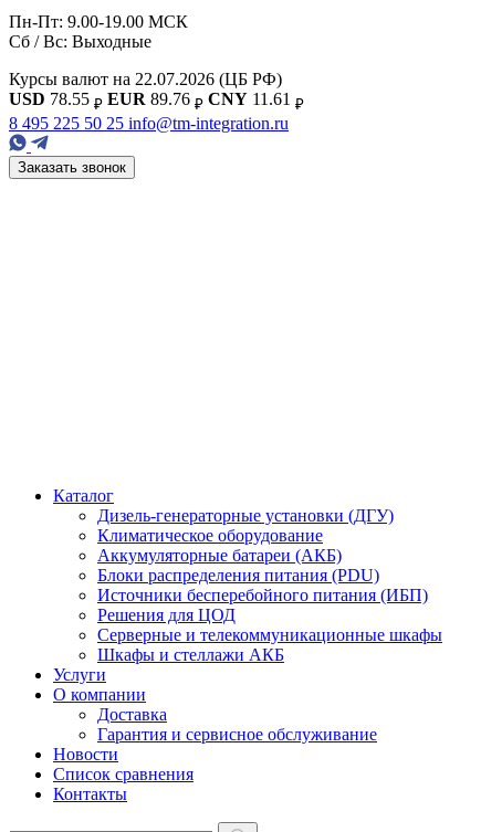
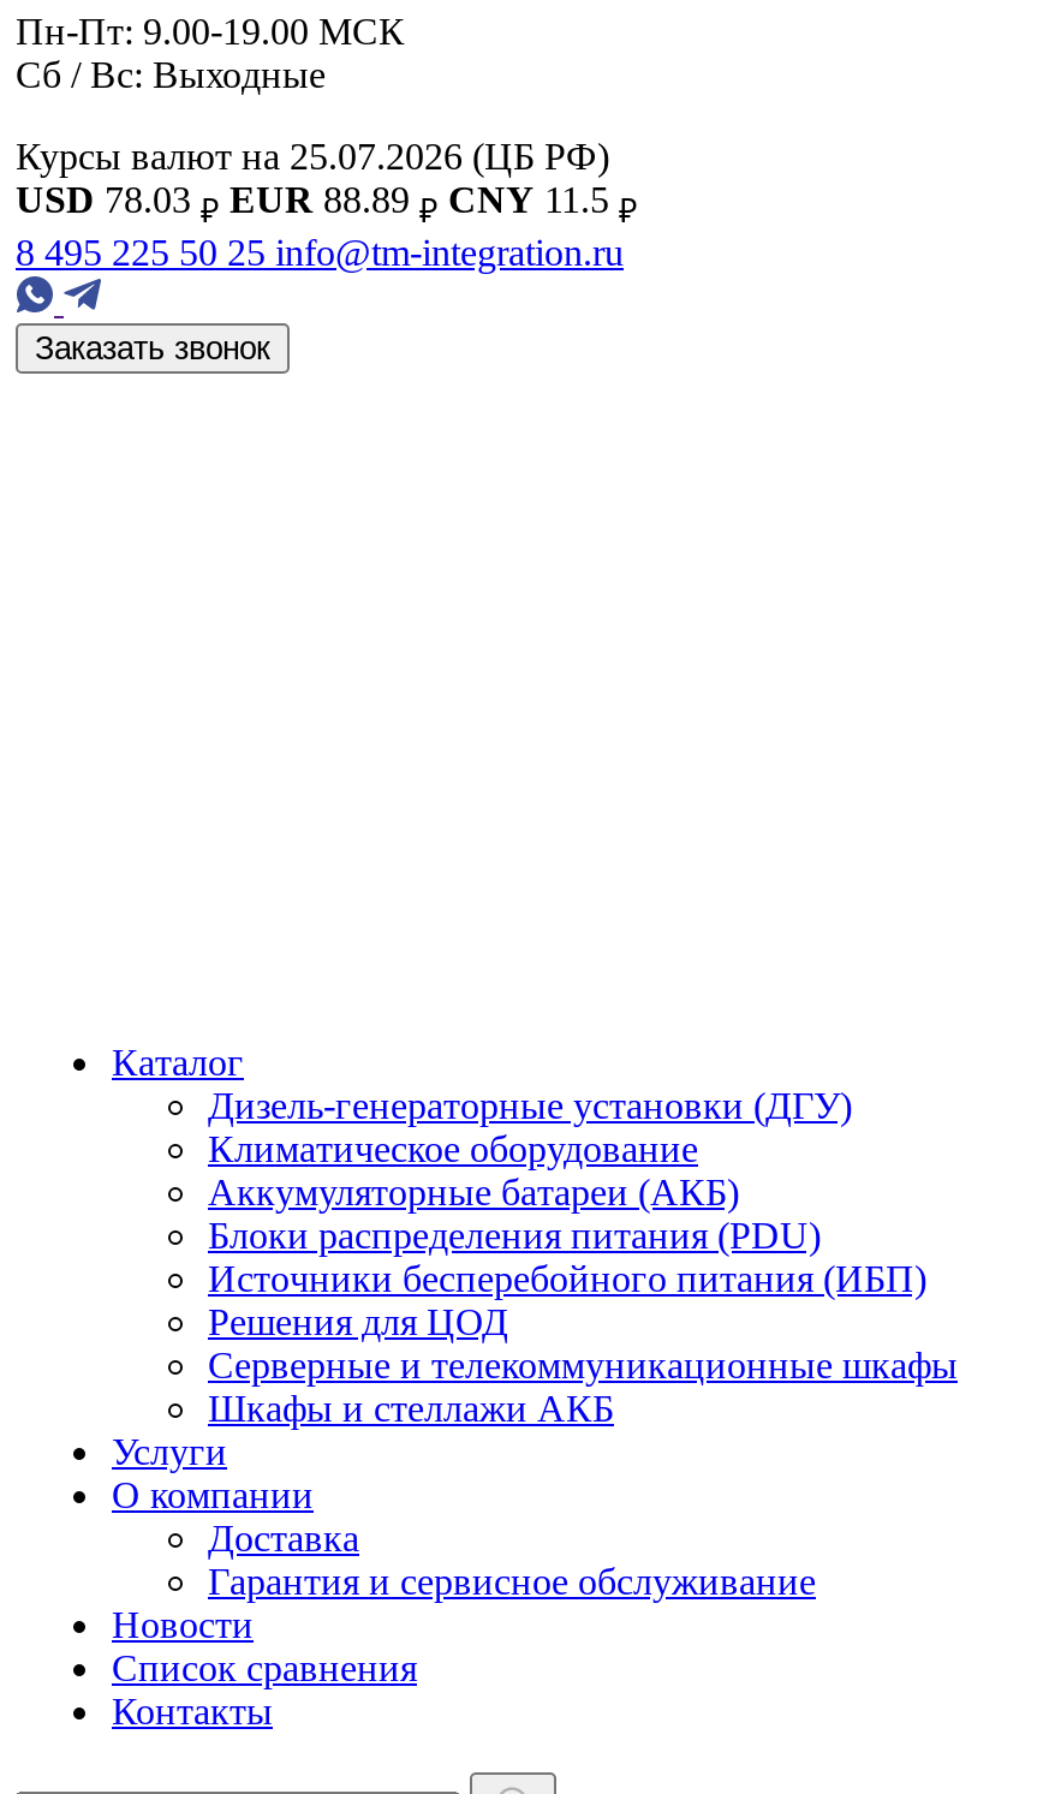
- Курсы валют на 22.07.2026 (ЦБ РФ)
+ Курсы валют на 25.07.2026 (ЦБ РФ)

- USD 78.55 ₽ EUR 89.76 ₽ CNY 11.61 ₽
+ USD 78.03 ₽ EUR 88.89 ₽ CNY 11.5 ₽
